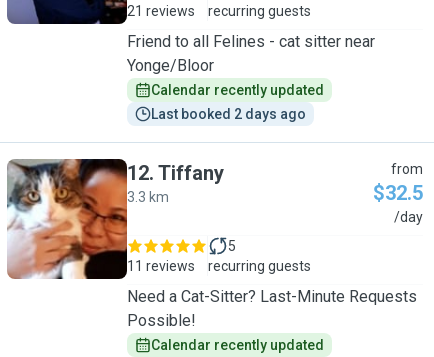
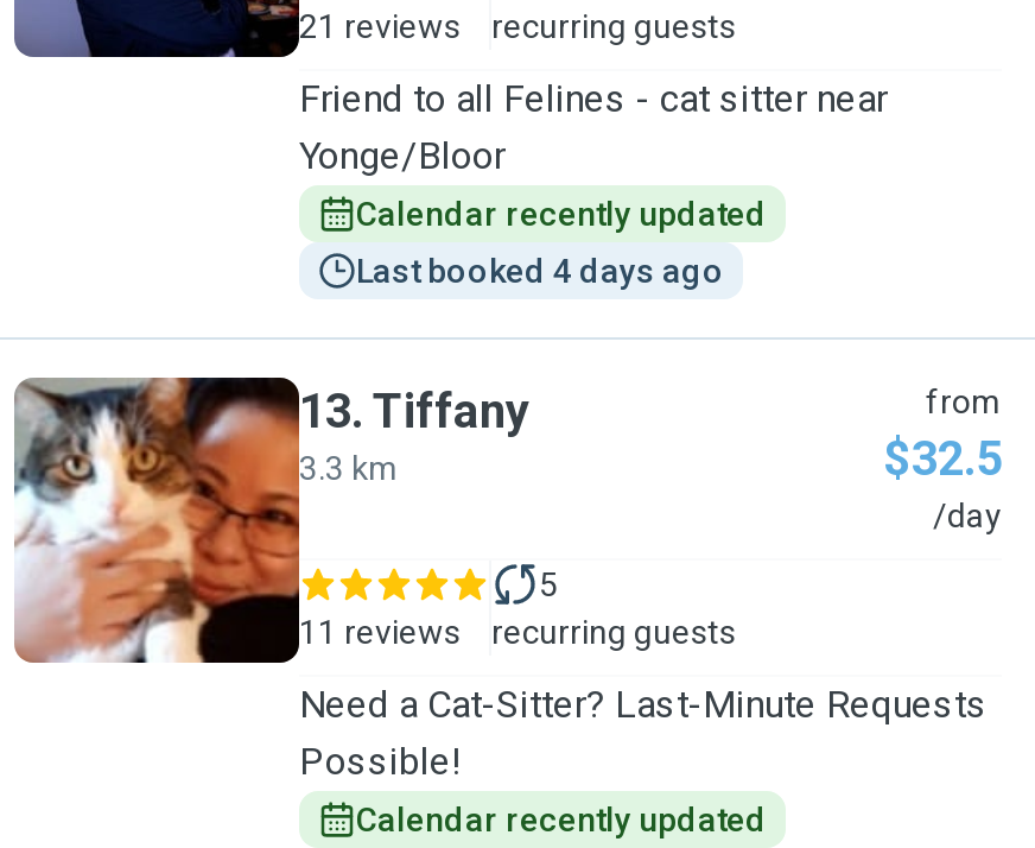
- Last booked 2 days ago
+ Last booked 4 days ago

- 12. Tiffany
+ 13. Tiffany
